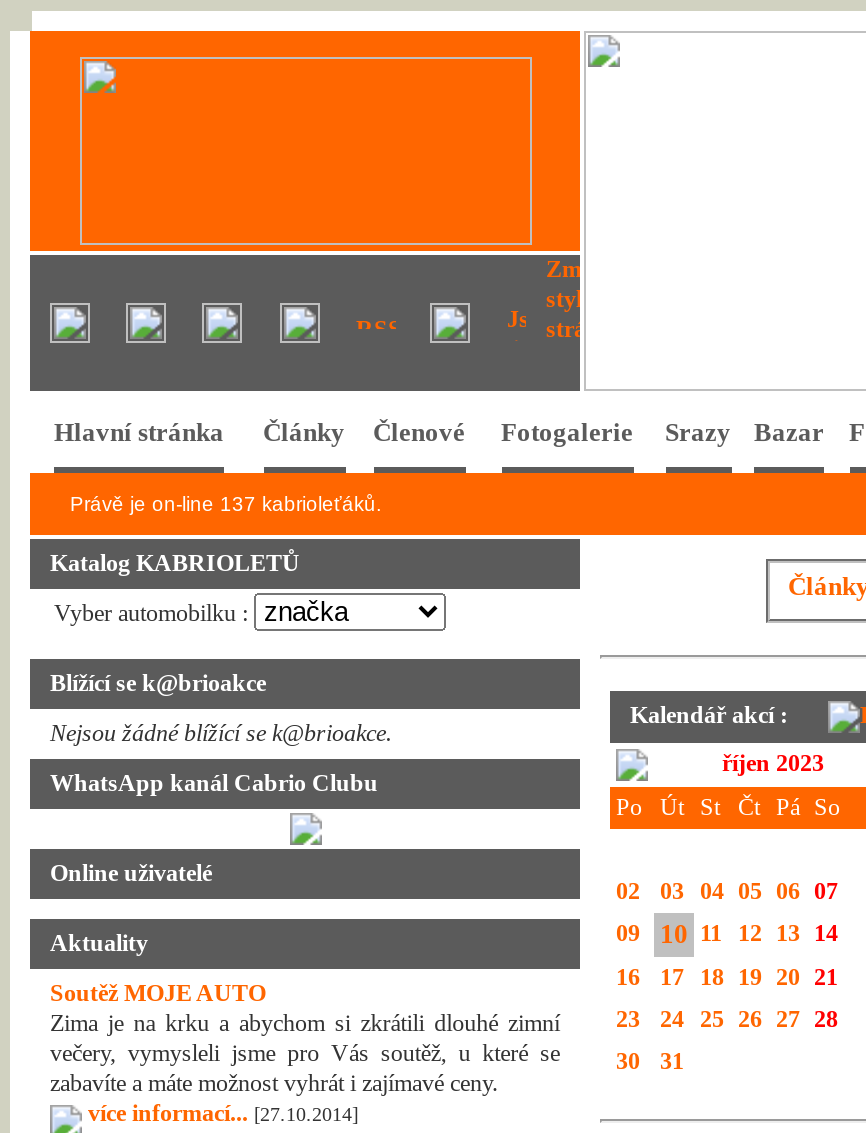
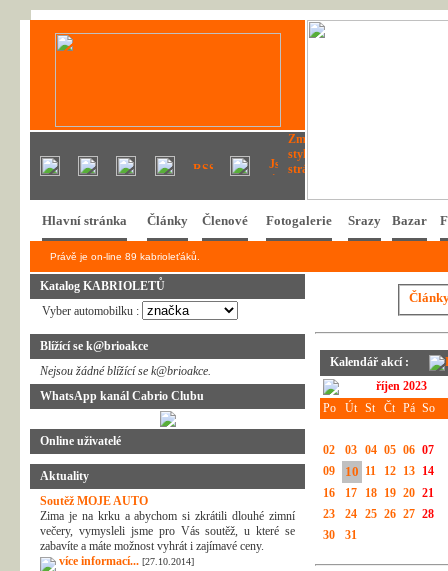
- Právě je on-line 137 kabrioleťáků.
+ Právě je on-line 89 kabrioleťáků.
